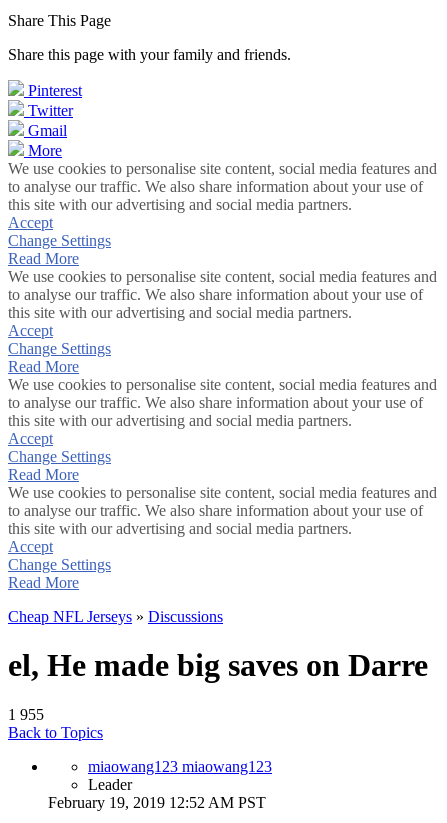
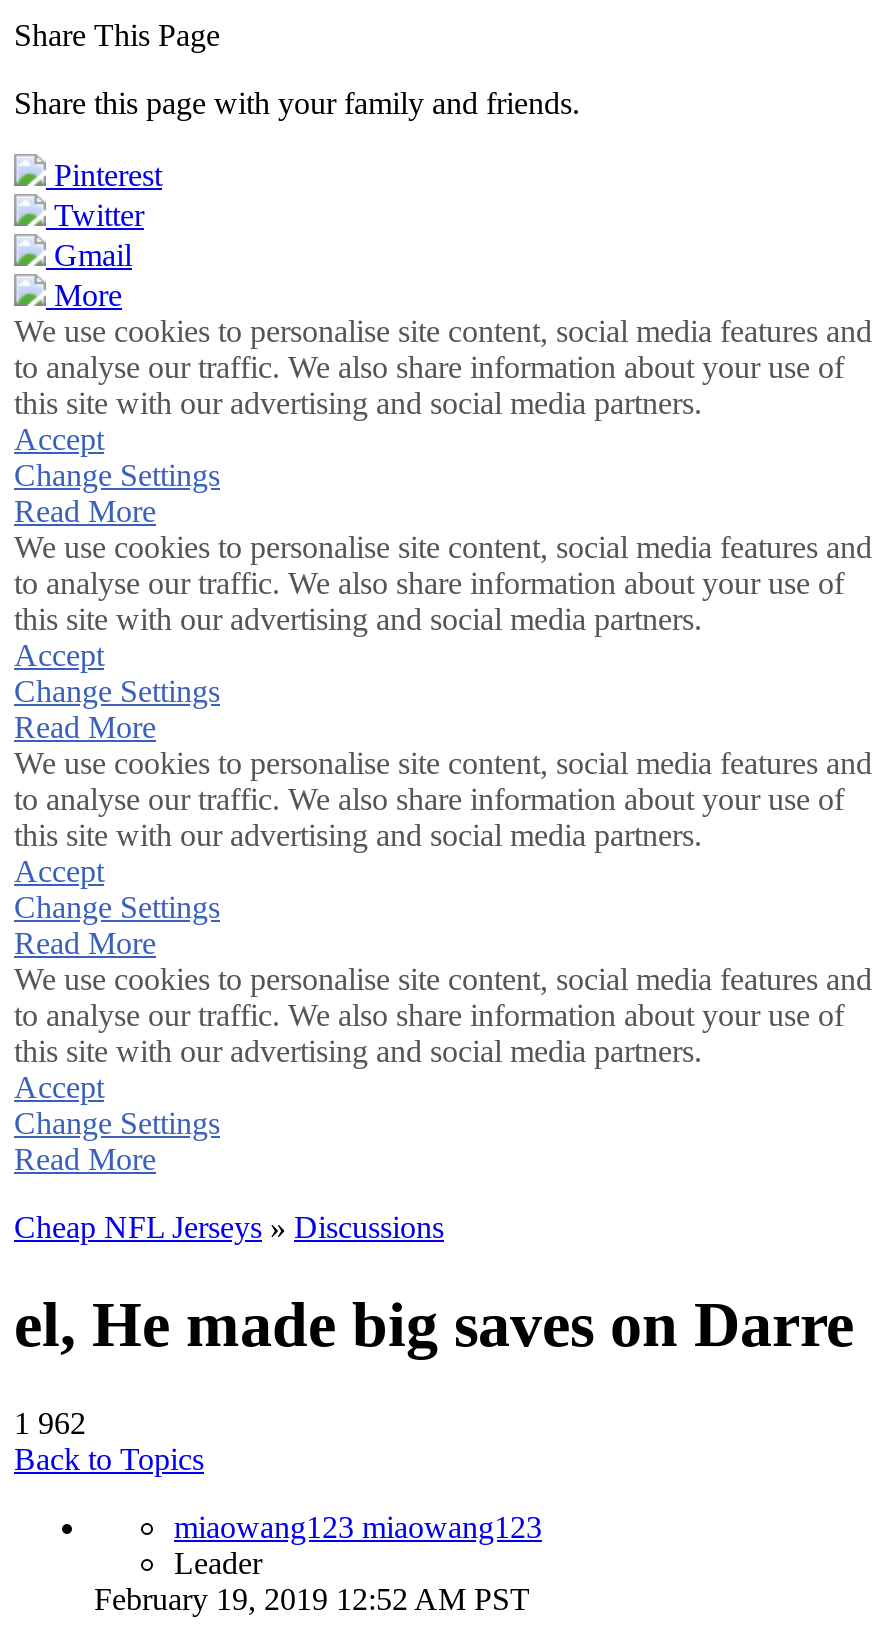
- 1 955
+ 1 962
